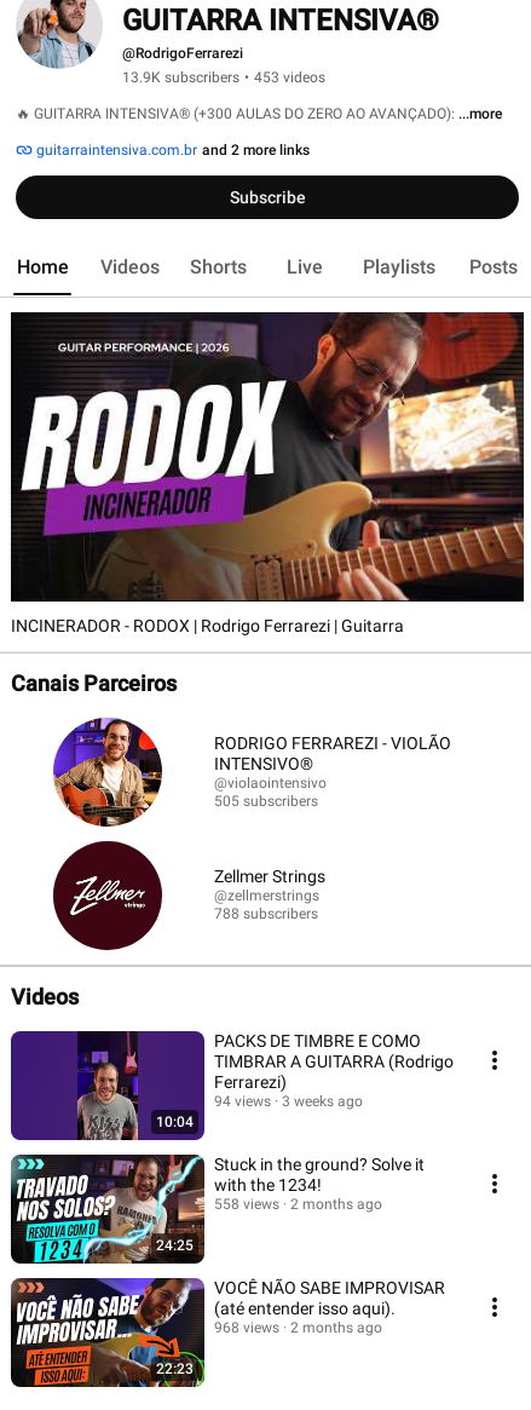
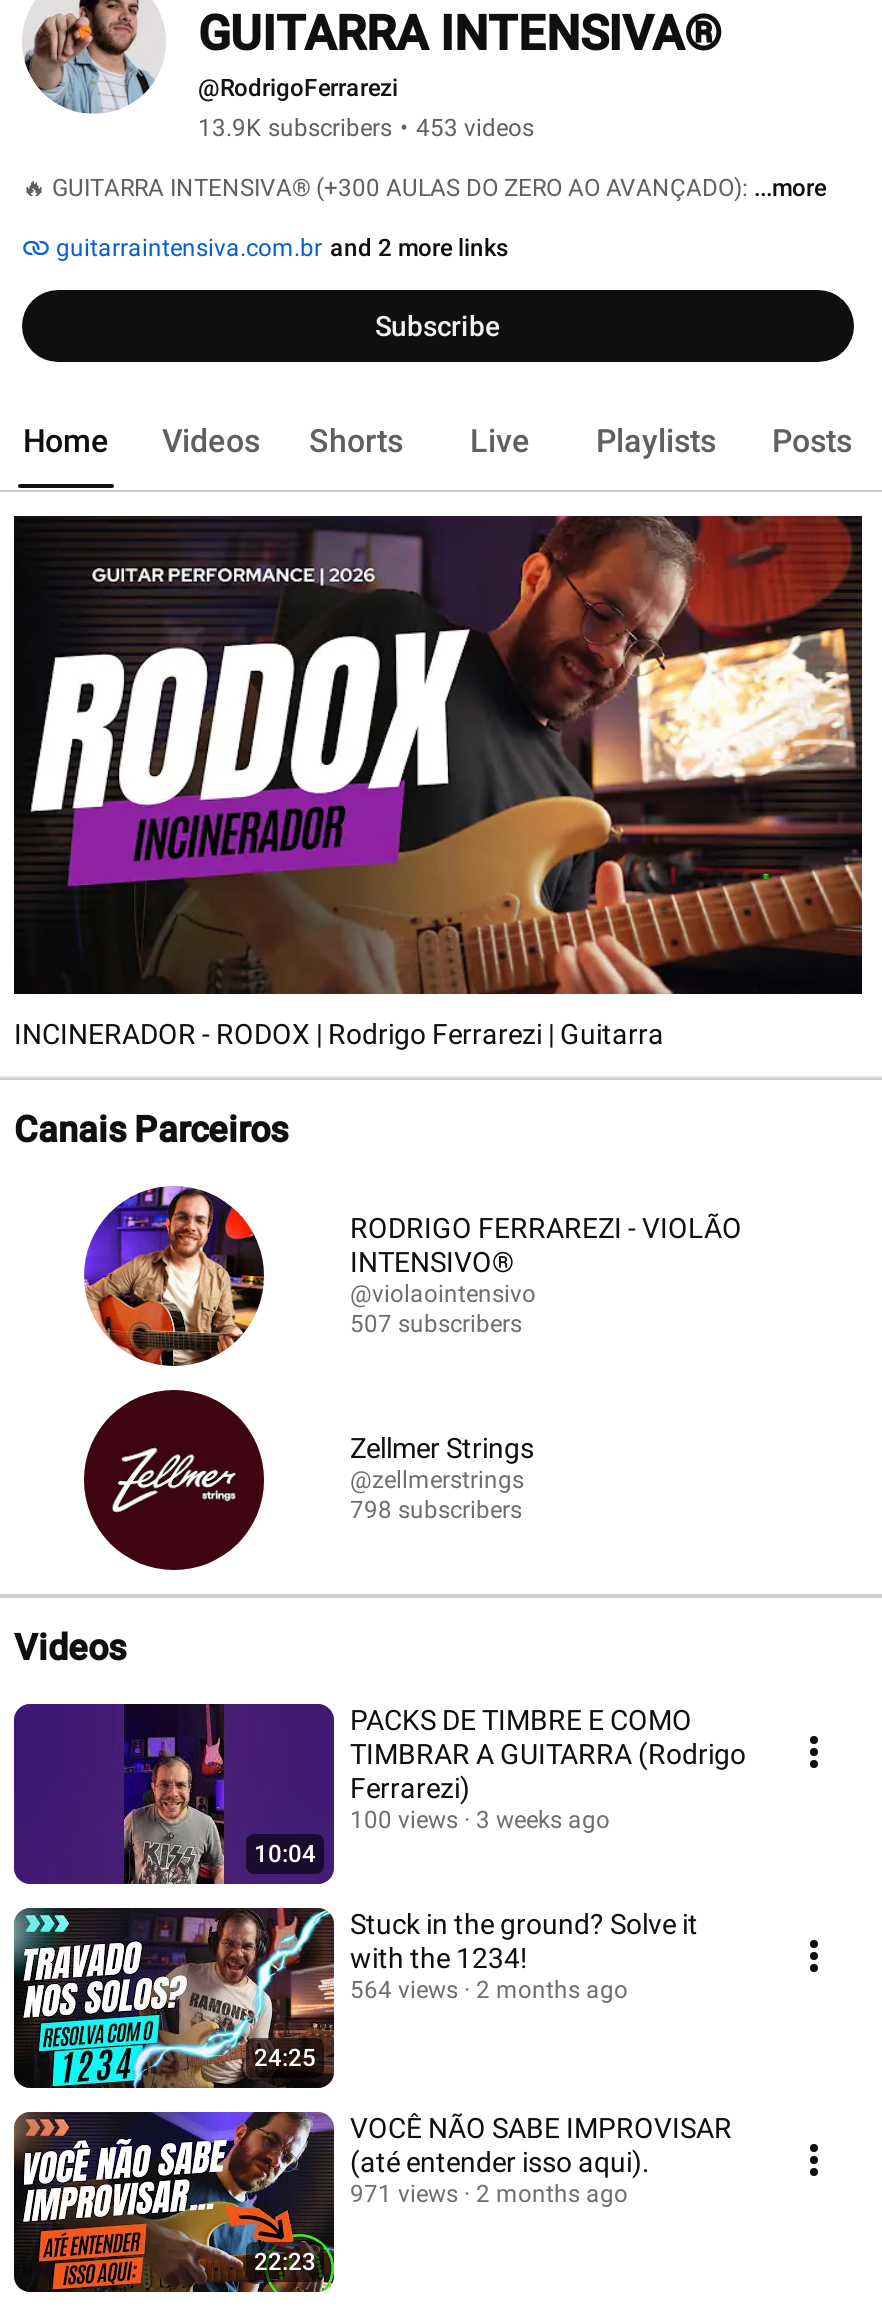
- 505 subscribers
+ 507 subscribers

- 788 subscribers
+ 798 subscribers

- 94 views 3 weeks ago
+ 100 views 3 weeks ago

- 558 views 2 months ago
+ 564 views 2 months ago

- 968 views 2 months ago
+ 971 views 2 months ago
